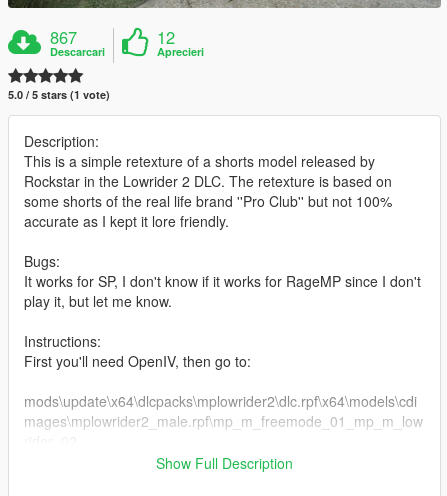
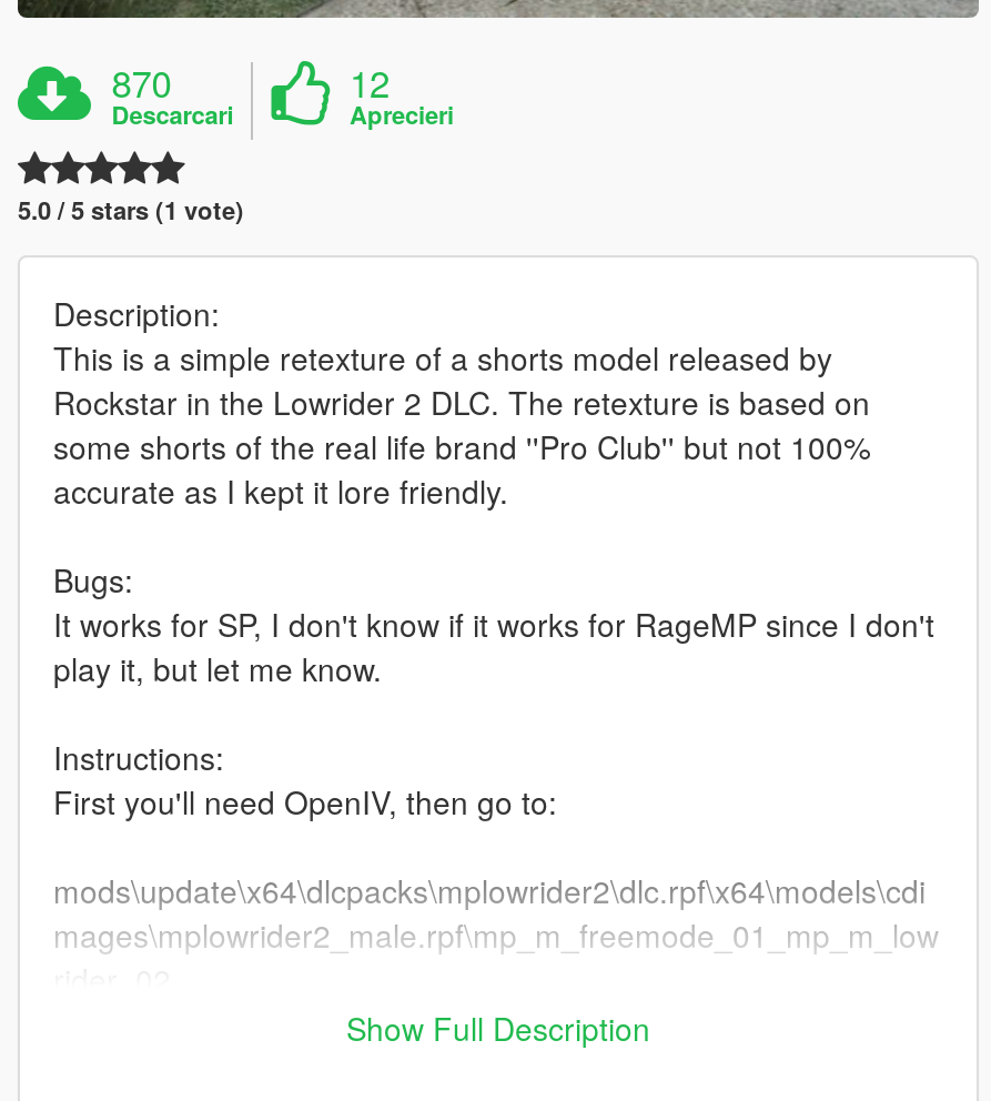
- 867
+ 870
